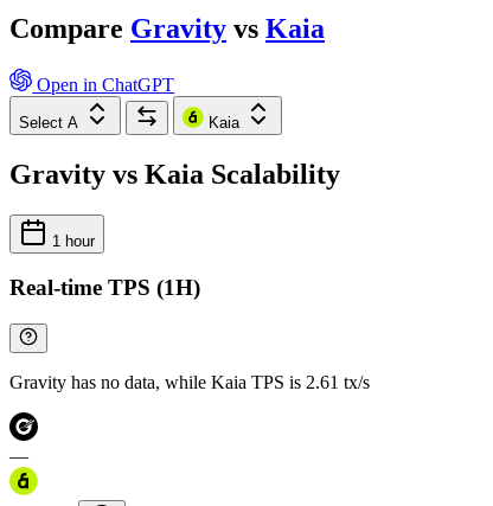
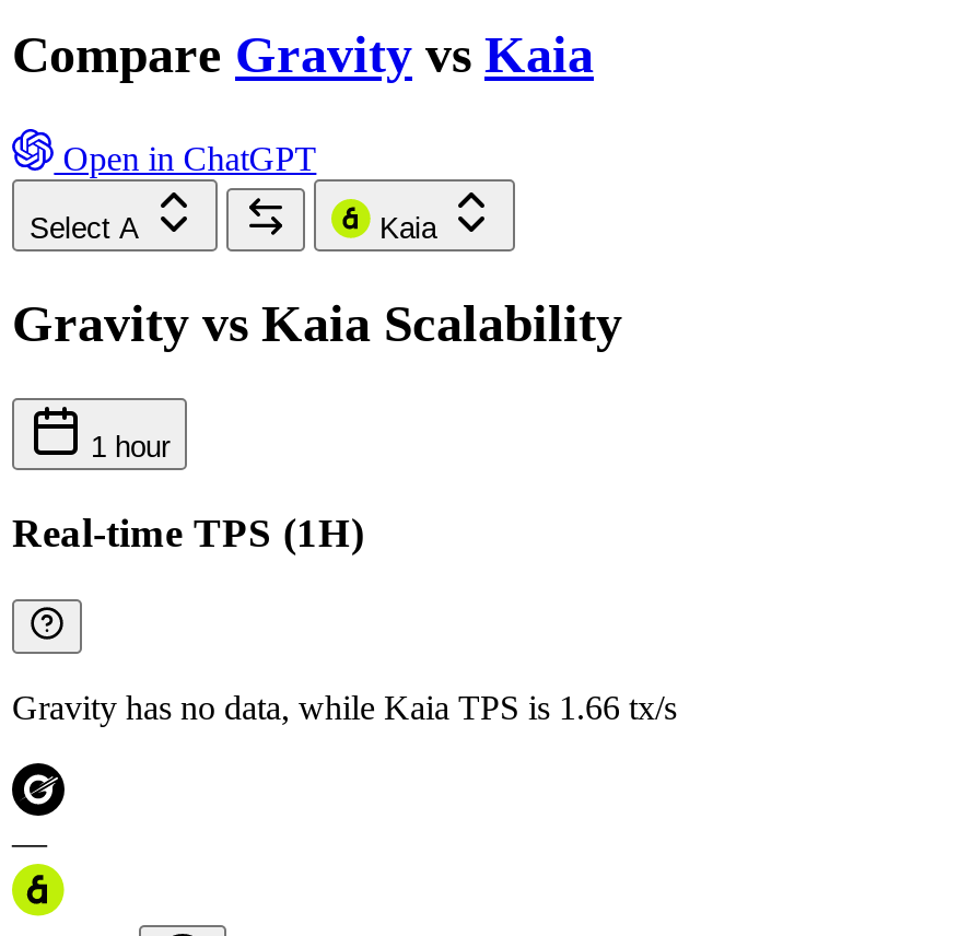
- Gravity has no data, while Kaia TPS is 2.61 tx/s
+ Gravity has no data, while Kaia TPS is 1.66 tx/s
